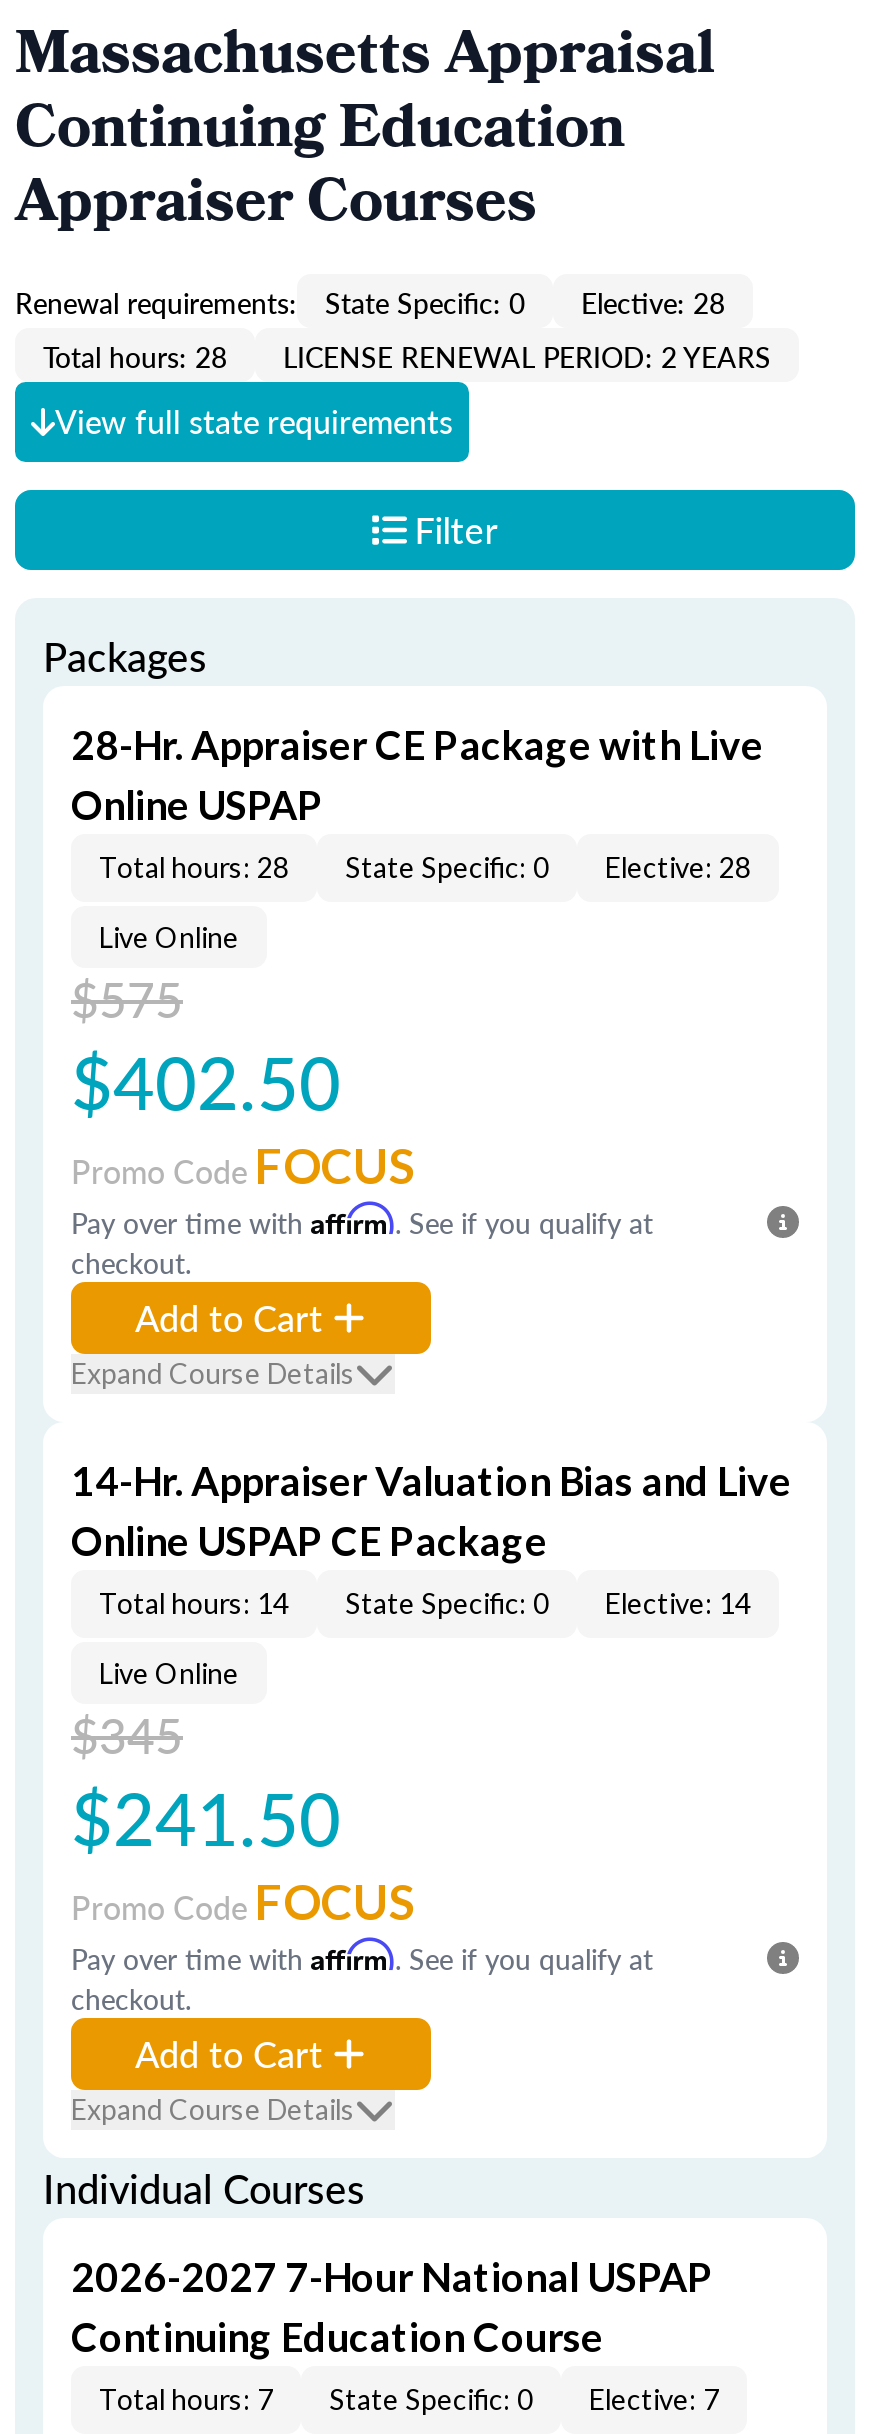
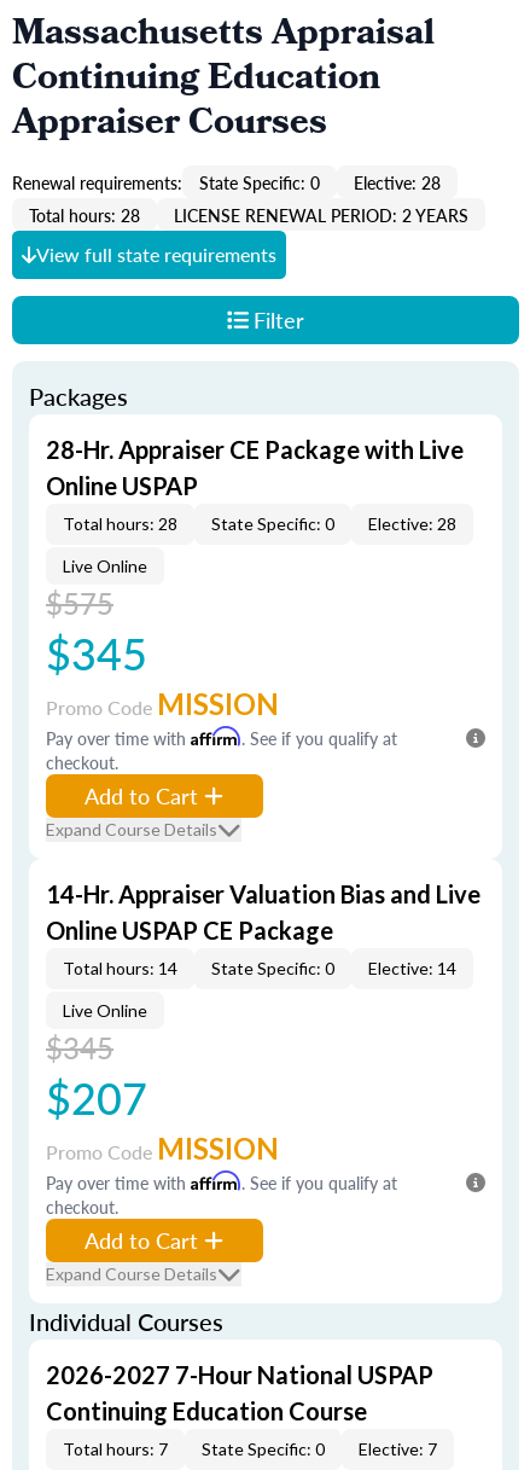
- $402.50
+ $345

- Promo Code FOCUS
+ Promo Code MISSION

- $241.50
+ $207

- Promo Code FOCUS
+ Promo Code MISSION
